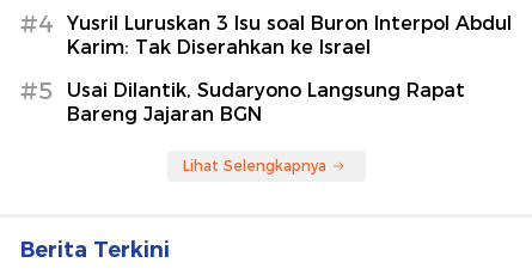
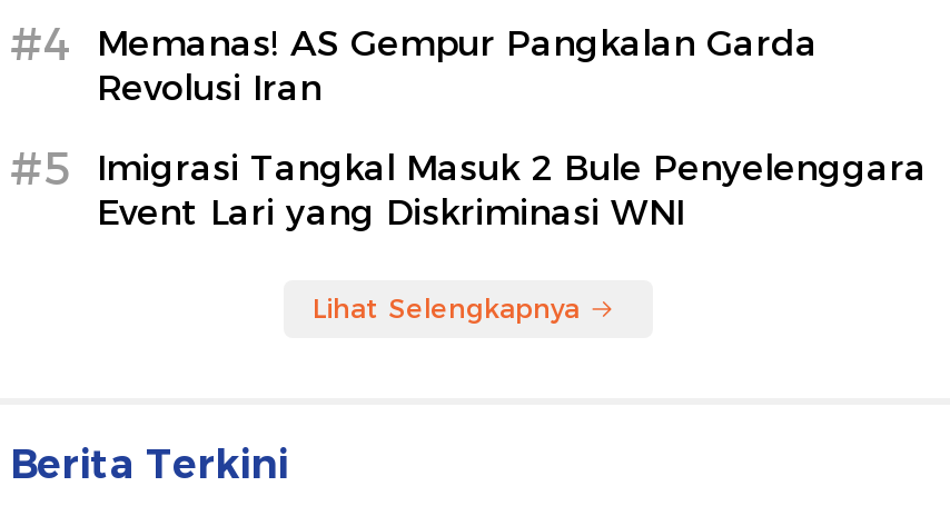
- Yusril Luruskan 3 Isu soal Buron Interpol Abdul
- Karim: Tak Diserahkan ke Israel
+ Memanas! AS Gempur Pangkalan Garda
+ Revolusi Iran

- Usai Dilantik, Sudaryono Langsung Rapat
- Bareng Jajaran BGN
+ Imigrasi Tangkal Masuk 2 Bule Penyelenggara
+ Event Lari yang Diskriminasi WNI
